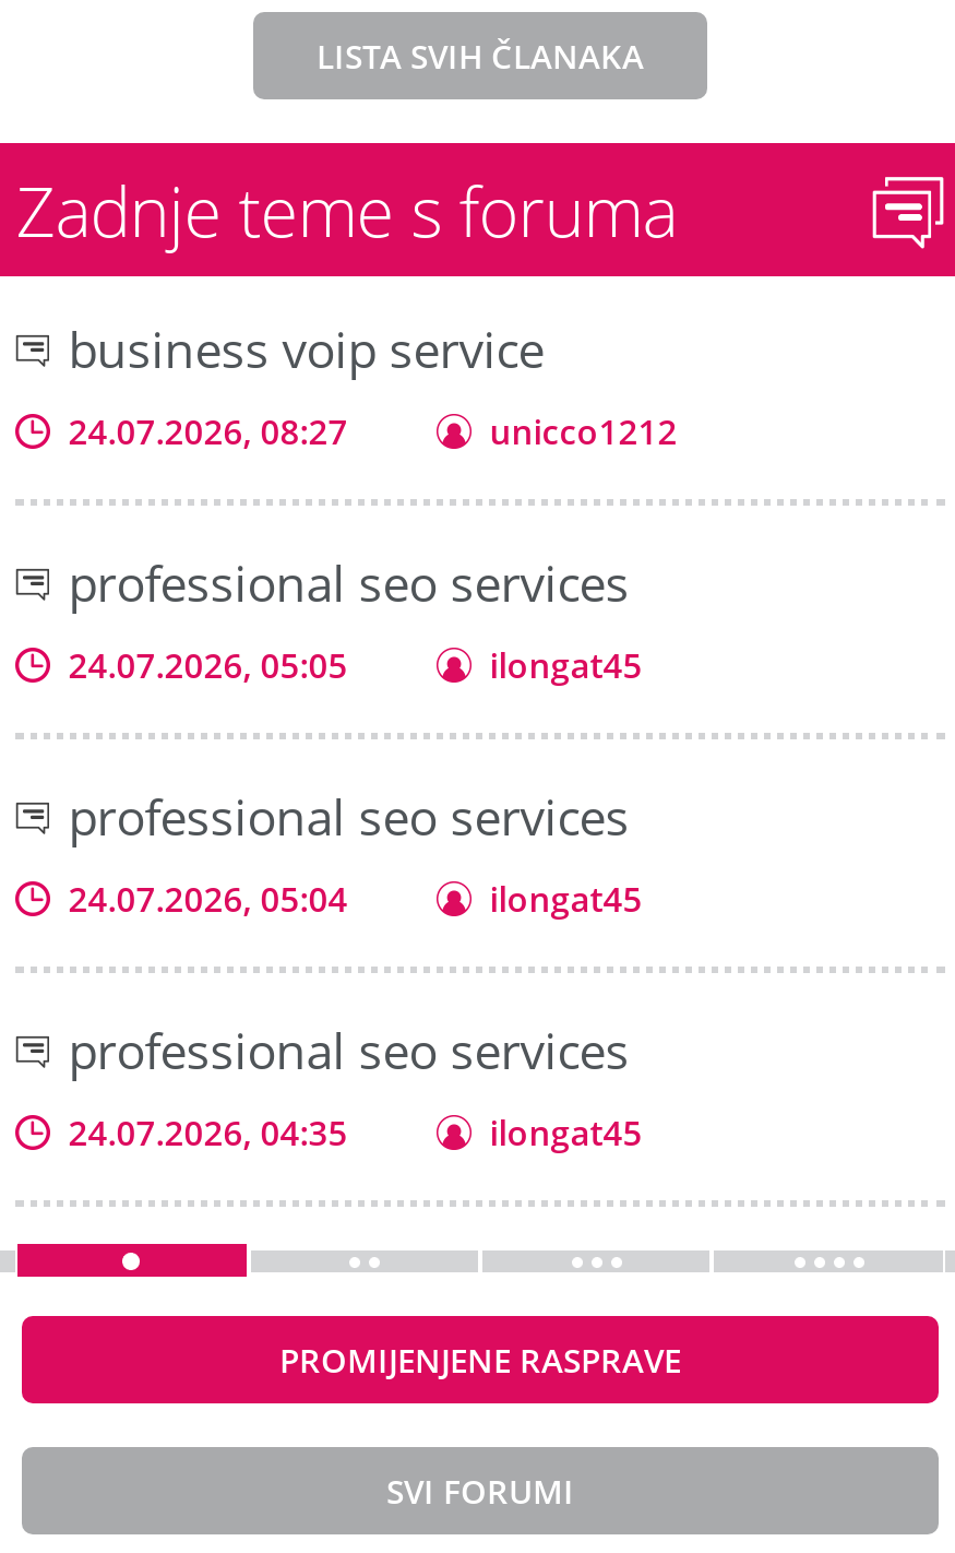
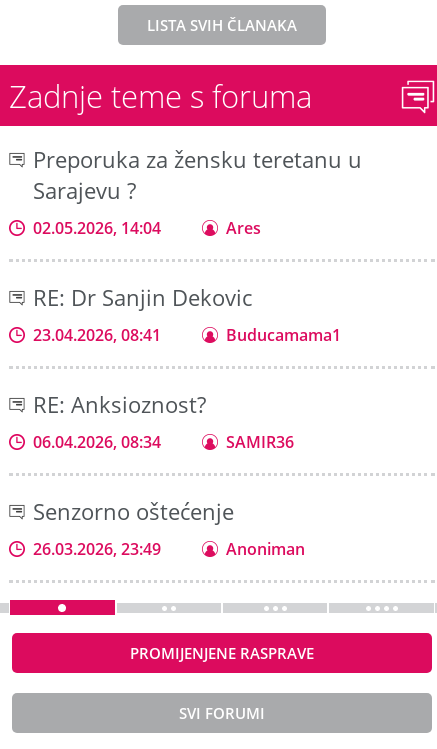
- business voip service
- 24.07.2026, 08:27
- unicco1212
+ Preporuka za žensku teretanu u
+ Sarajevu ?
+ 02.05.2026, 14:04
+ Ares

- professional seo services
- 24.07.2026, 05:05
- ilongat45
+ RE: Dr Sanjin Dekovic
+ 23.04.2026, 08:41
+ Buducamama1

- professional seo services
- 24.07.2026, 05:04
- ilongat45
+ RE: Anksioznost?
+ 06.04.2026, 08:34
+ SAMIR36

- professional seo services
- 24.07.2026, 04:35
- ilongat45
+ Senzorno oštećenje
+ 26.03.2026, 23:49
+ Anoniman
